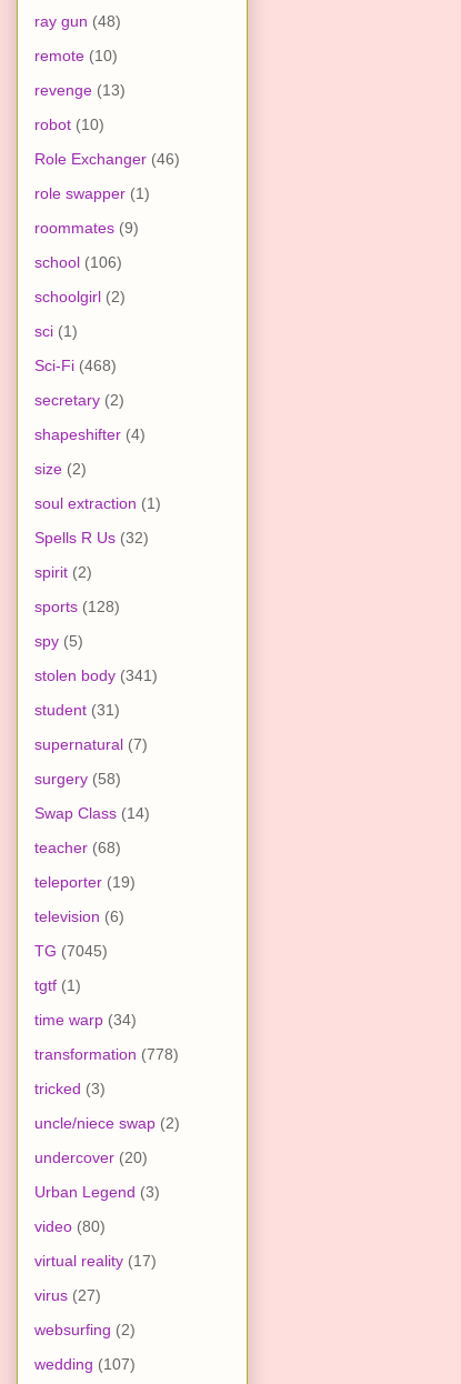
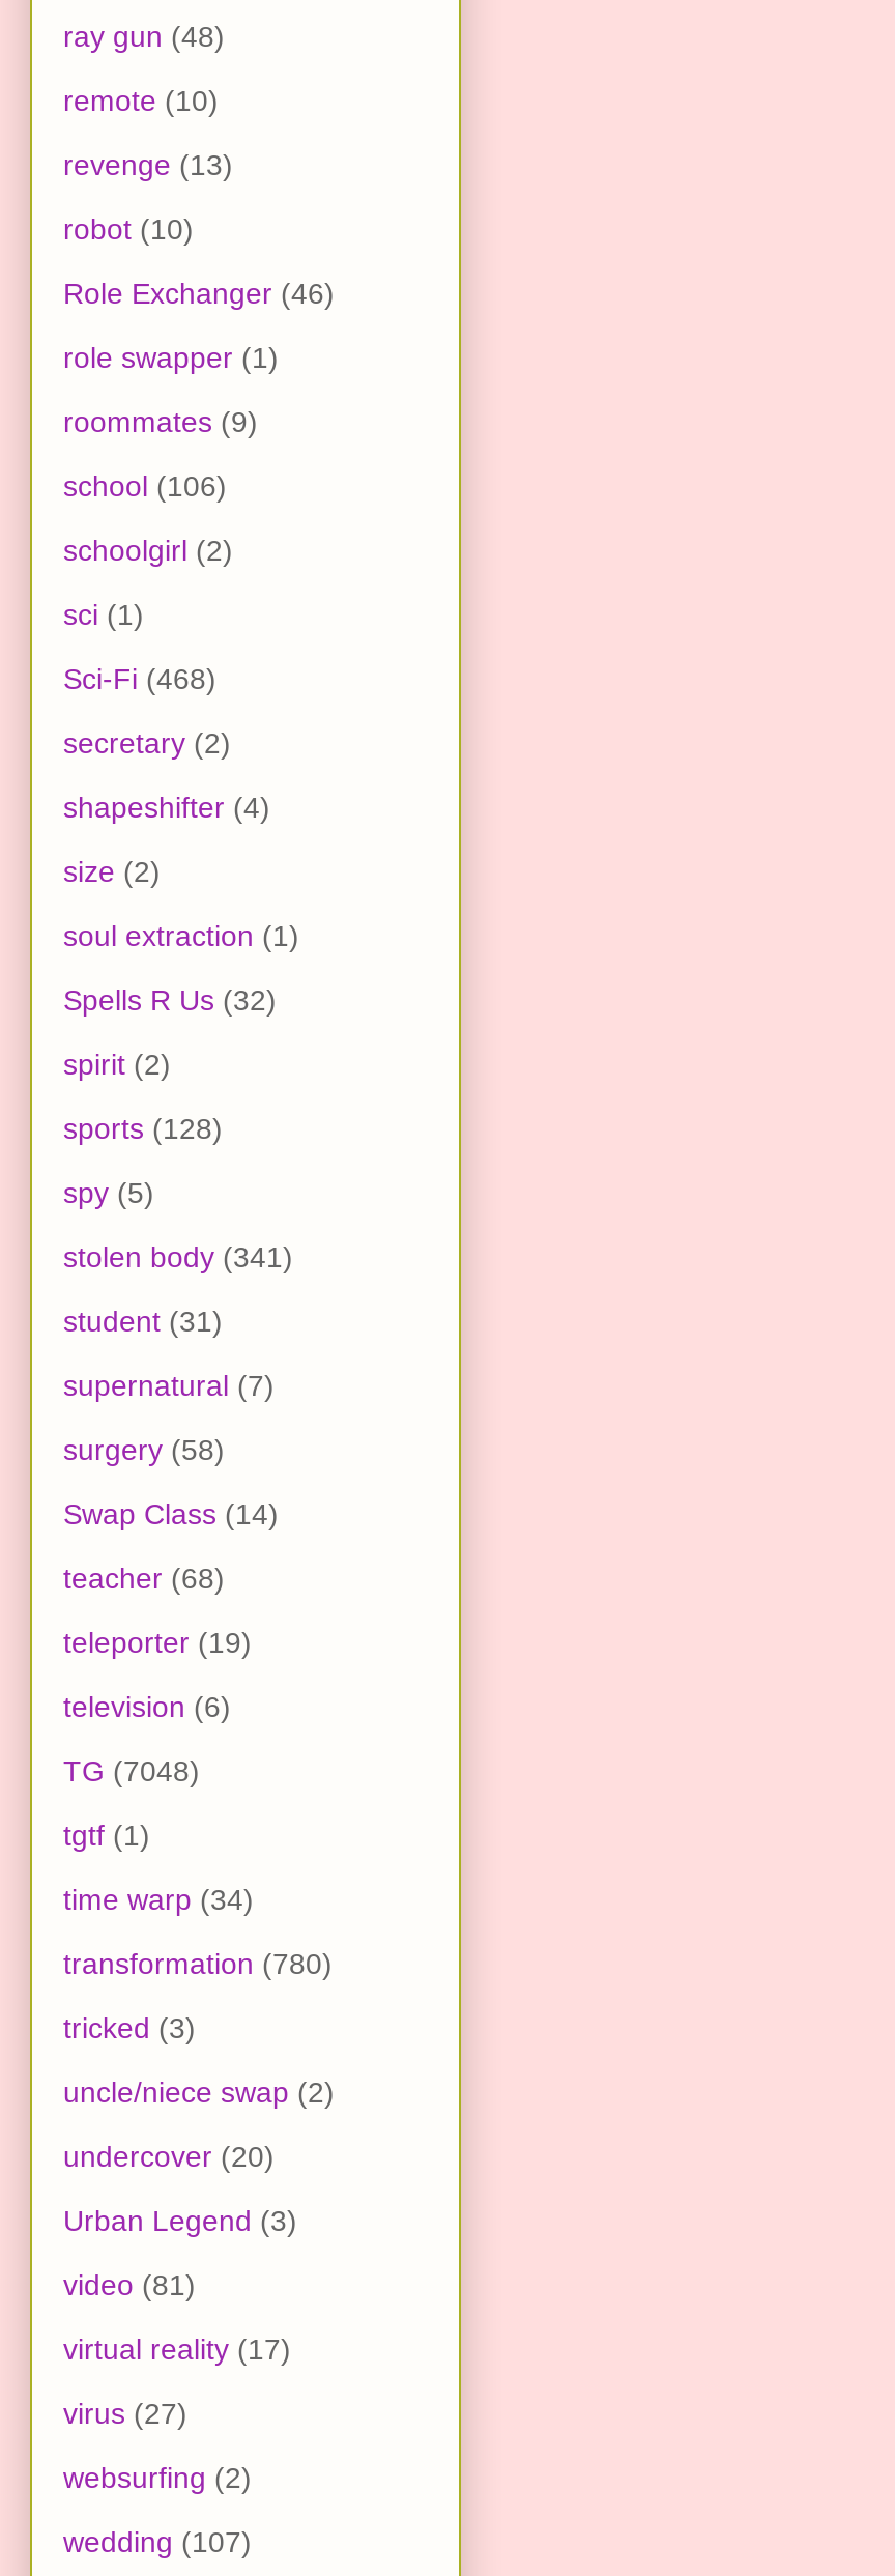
- TG (7045)
+ TG (7048)

- transformation (778)
+ transformation (780)

- video (80)
+ video (81)
